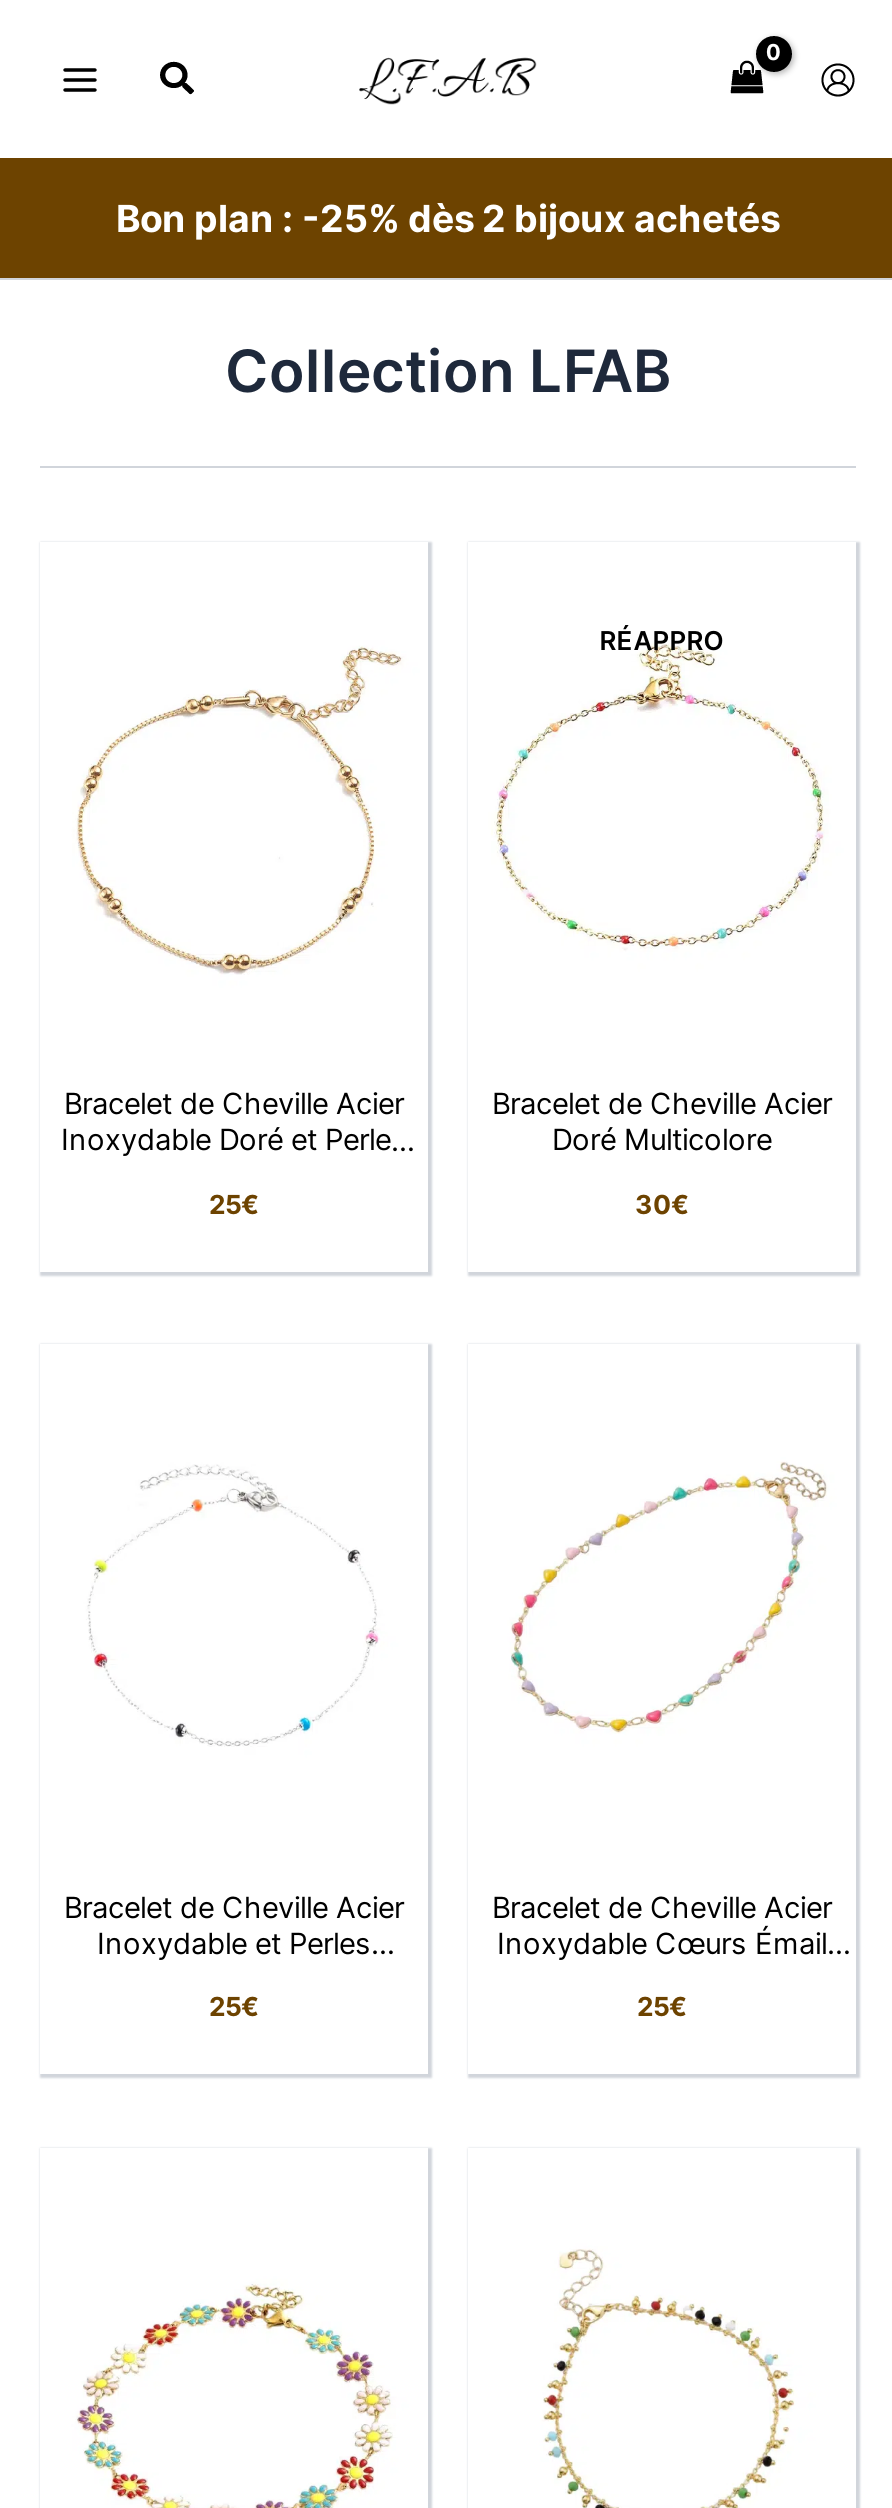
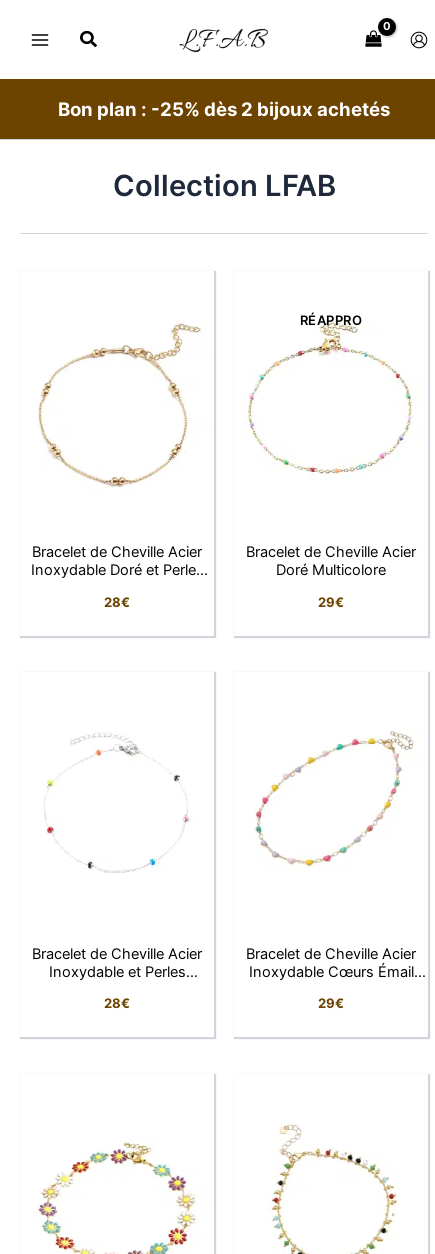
- 25€
+ 28€

- 30€
+ 29€

- 25€
+ 28€

- 25€
+ 29€
